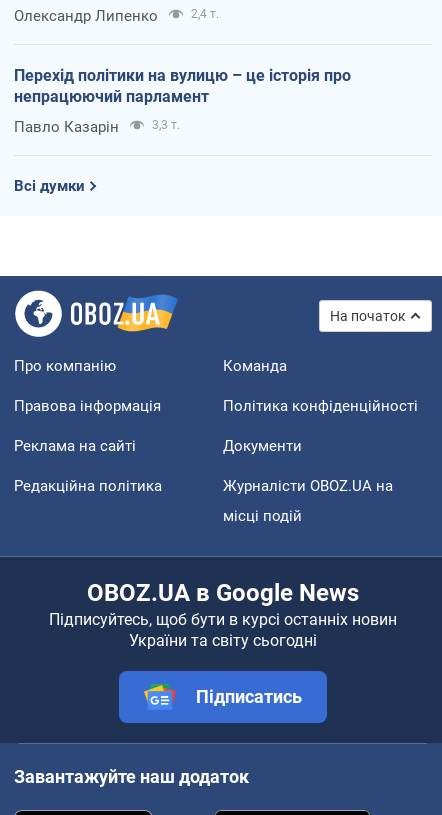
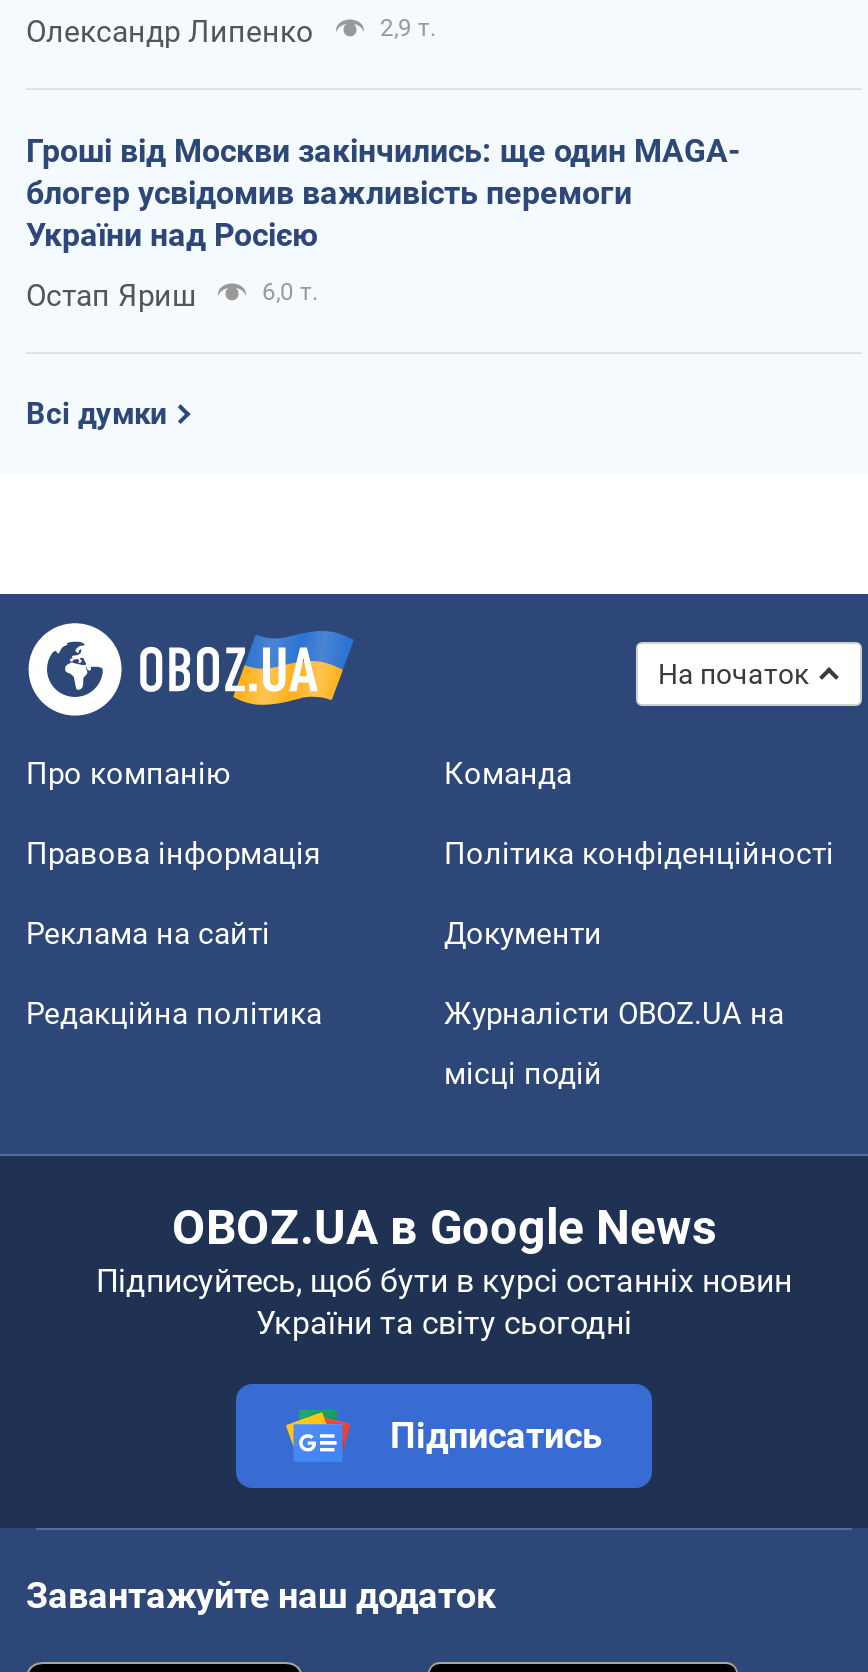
- 2,4 т.
+ 2,9 т.

- Перехід політики на вулицю – це історія про
- непрацюючий парламент
+ Гроші від Москви закінчились: ще один MAGA-
+ блогер усвідомив важливість перемоги
+ України над Росією

- Павло Казарін
- 3,3 т.
+ Остап Яриш
+ 6,0 т.
